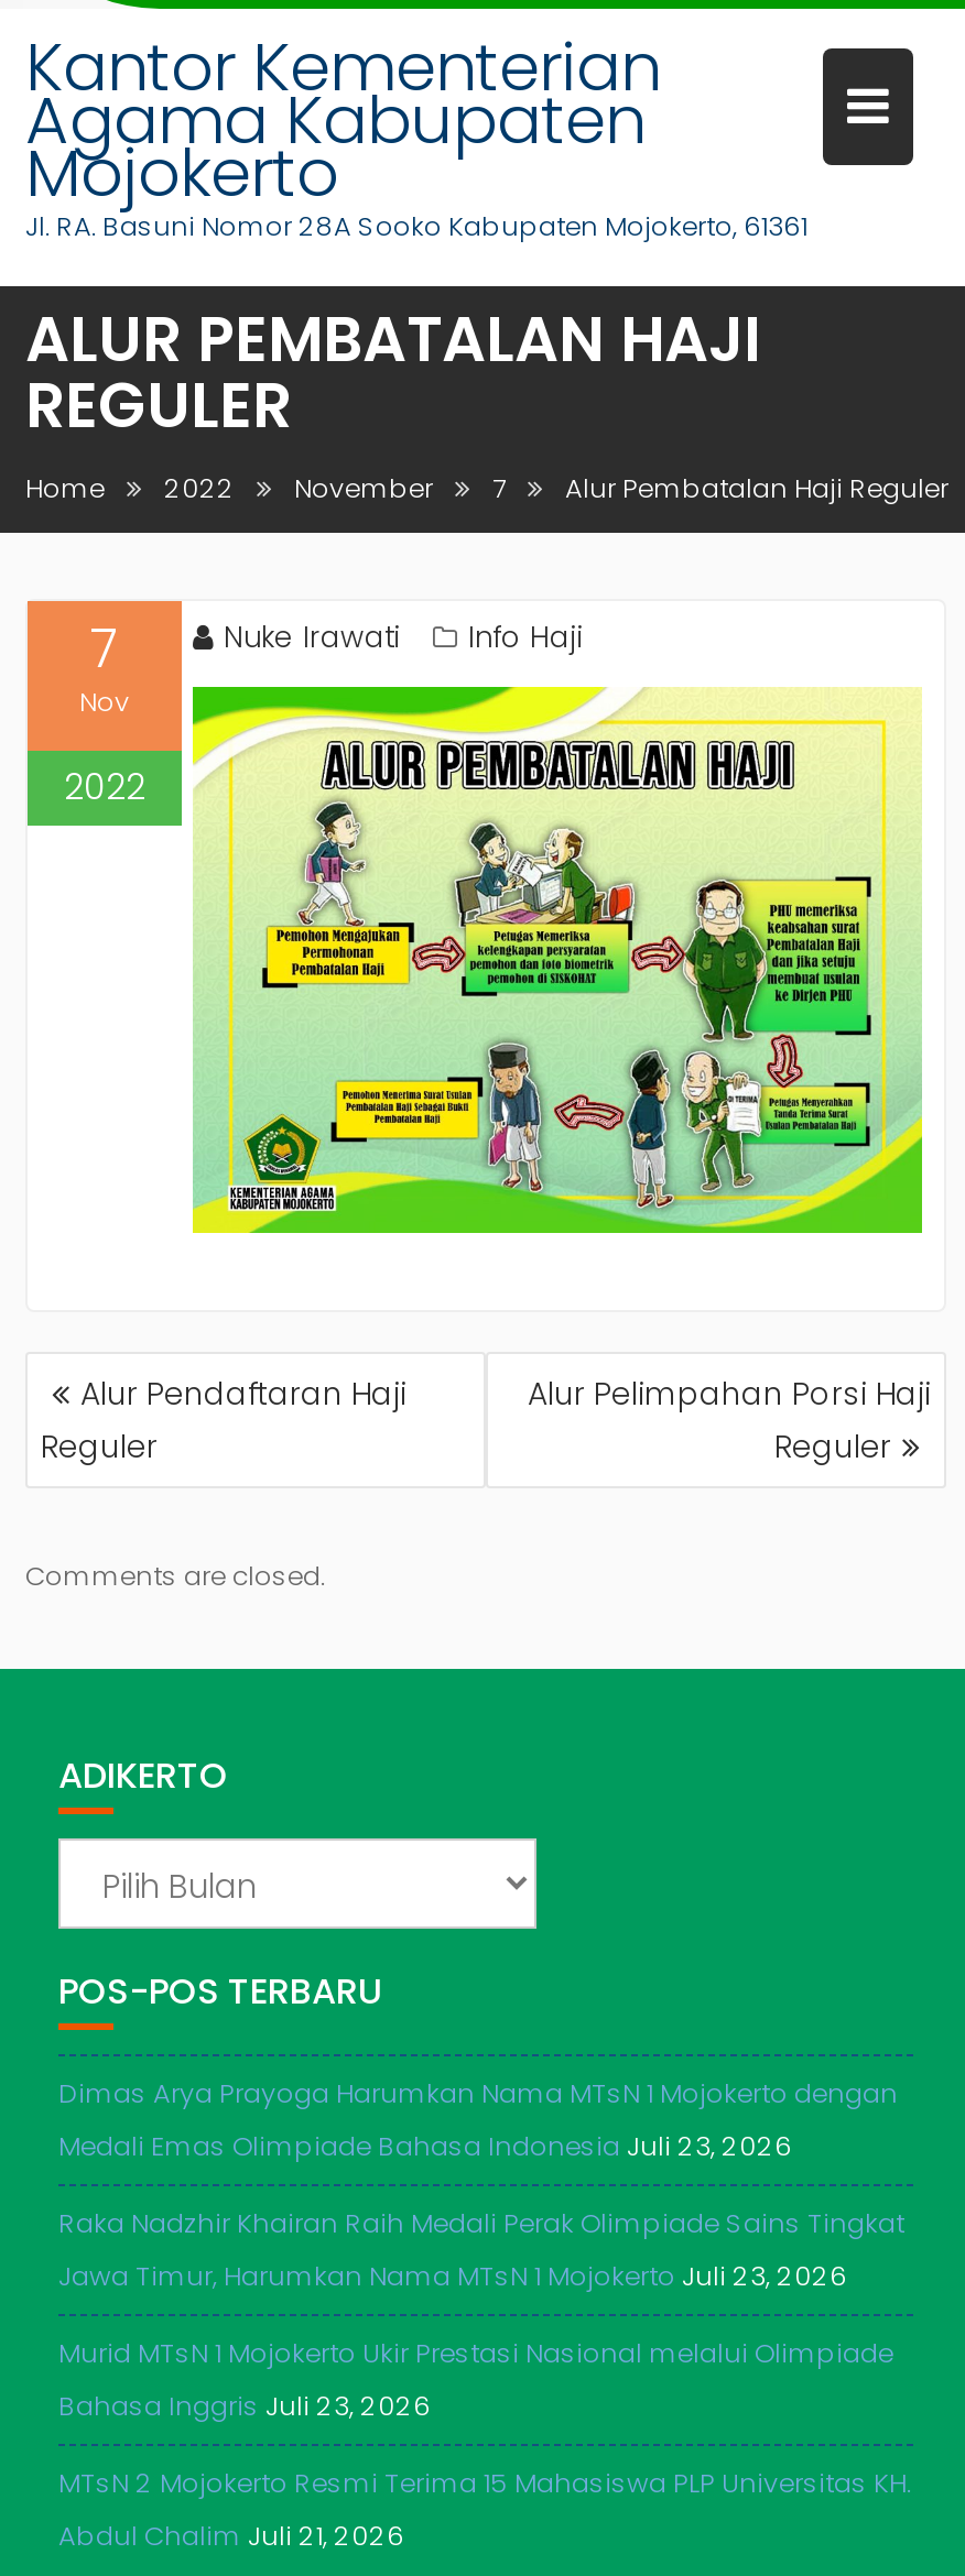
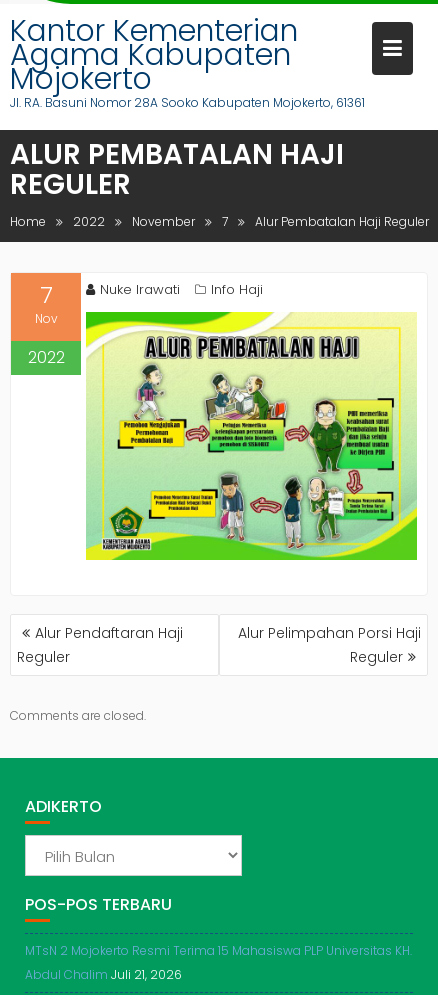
- Dimas Arya Prayoga Harumkan Nama MTsN 1 Mojokerto dengan
- Medali Emas Olimpiade Bahasa Indonesia Juli 23, 2026
- Raka Nadzhir Khairan Raih Medali Perak Olimpiade Sains Tingkat
- Jawa Timur, Harumkan Nama MTsN 1 Mojokerto Juli 23, 2026
- Murid MTsN 1 Mojokerto Ukir Prestasi Nasional melalui Olimpiade
- Bahasa Inggris Juli 23, 2026
